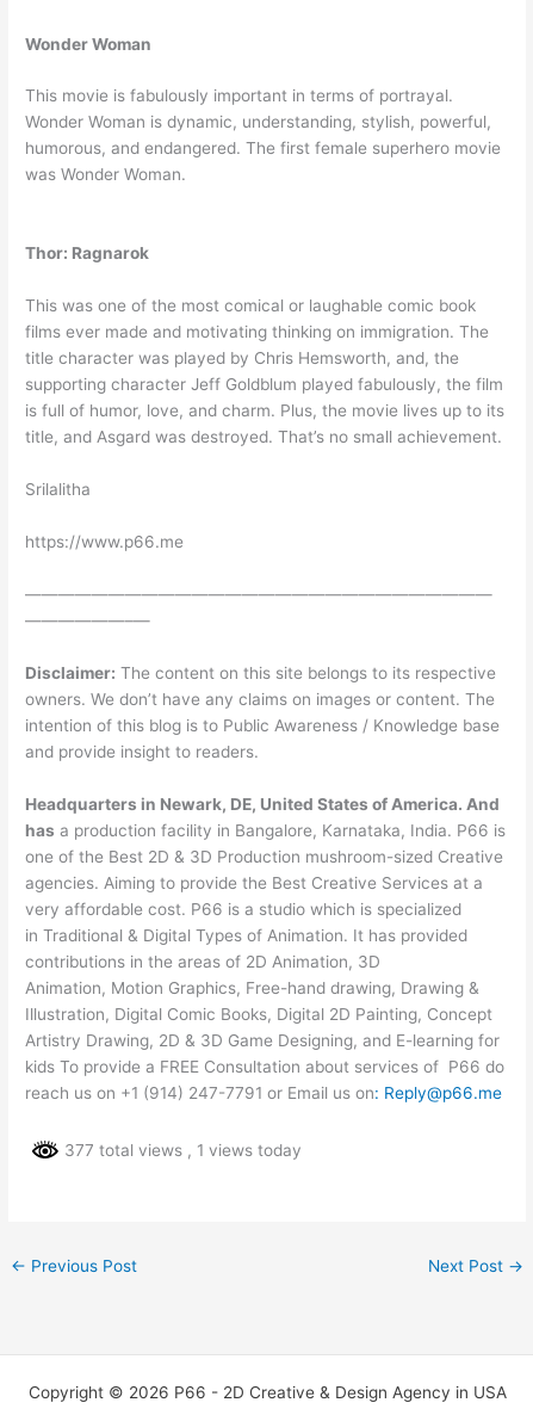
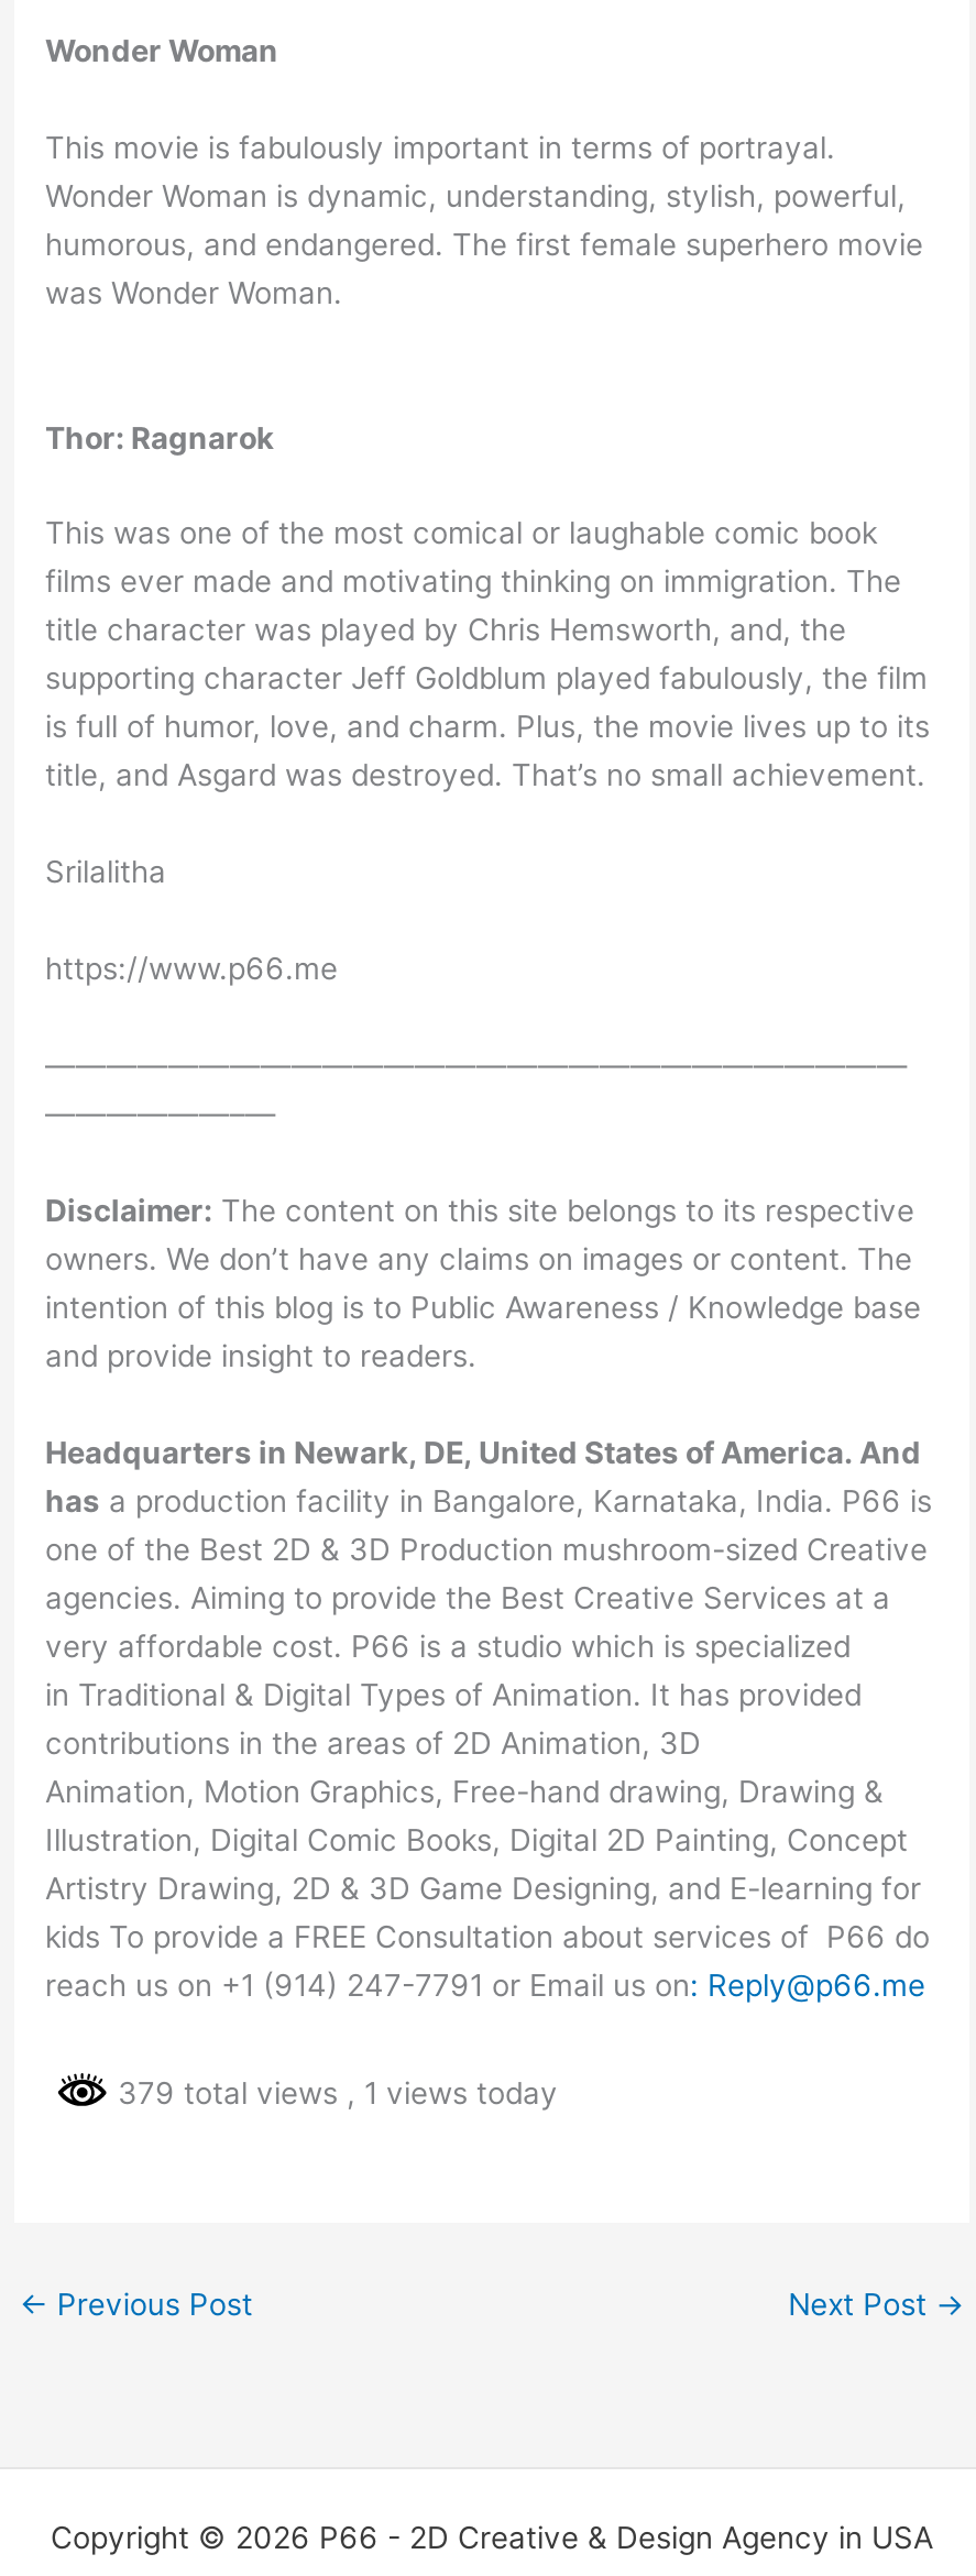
- 377 total views, 1 views today
+ 379 total views, 1 views today
